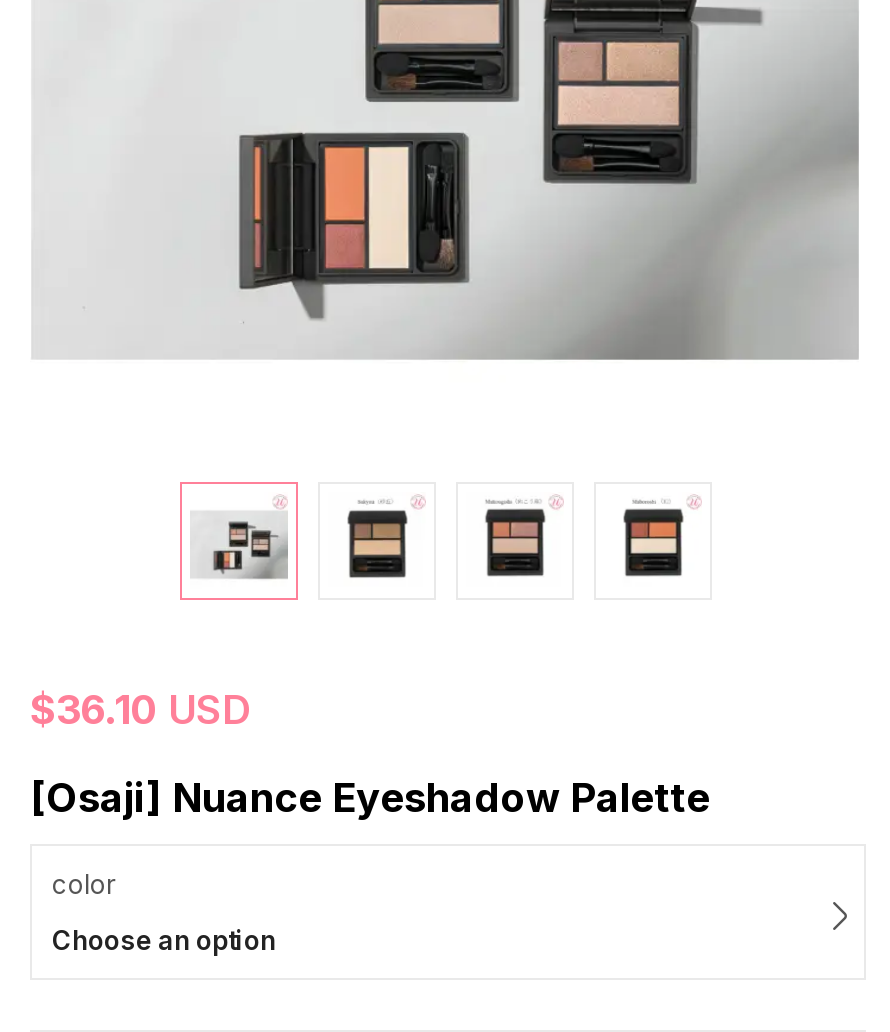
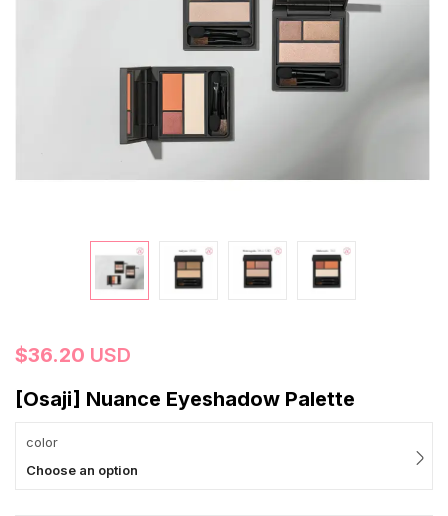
- $36.10 USD
+ $36.20 USD
